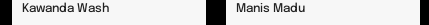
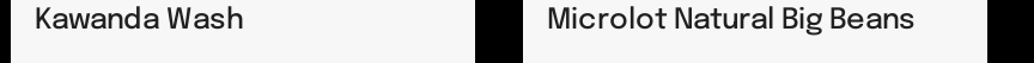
- Manis Madu
+ Microlot Natural Big Beans
